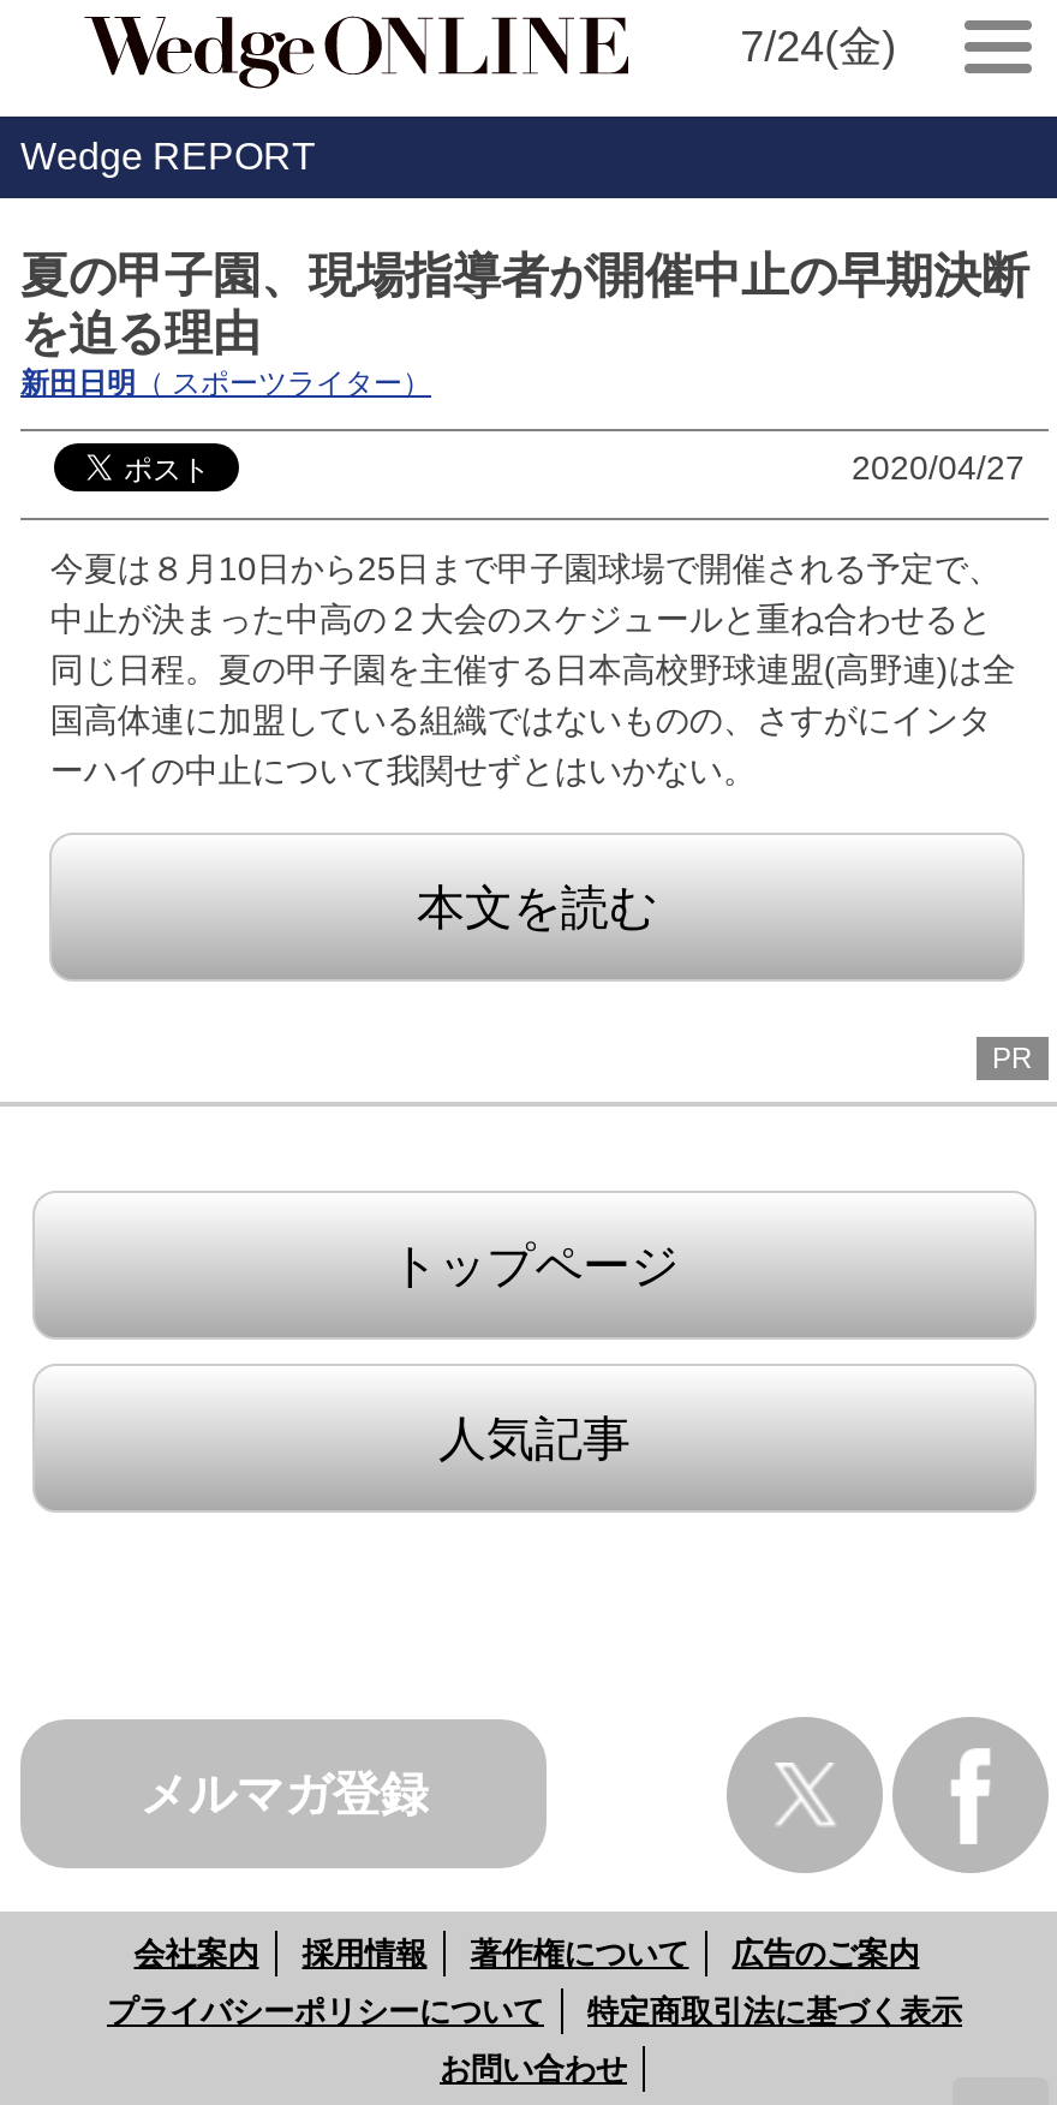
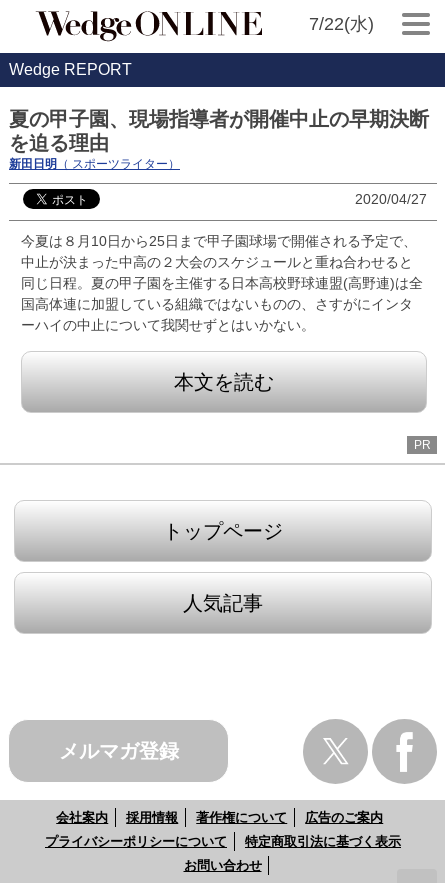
- 7/24(金)
+ 7/22(水)
